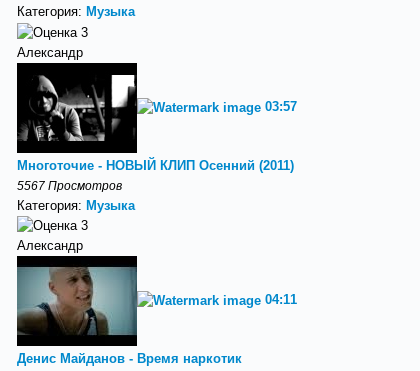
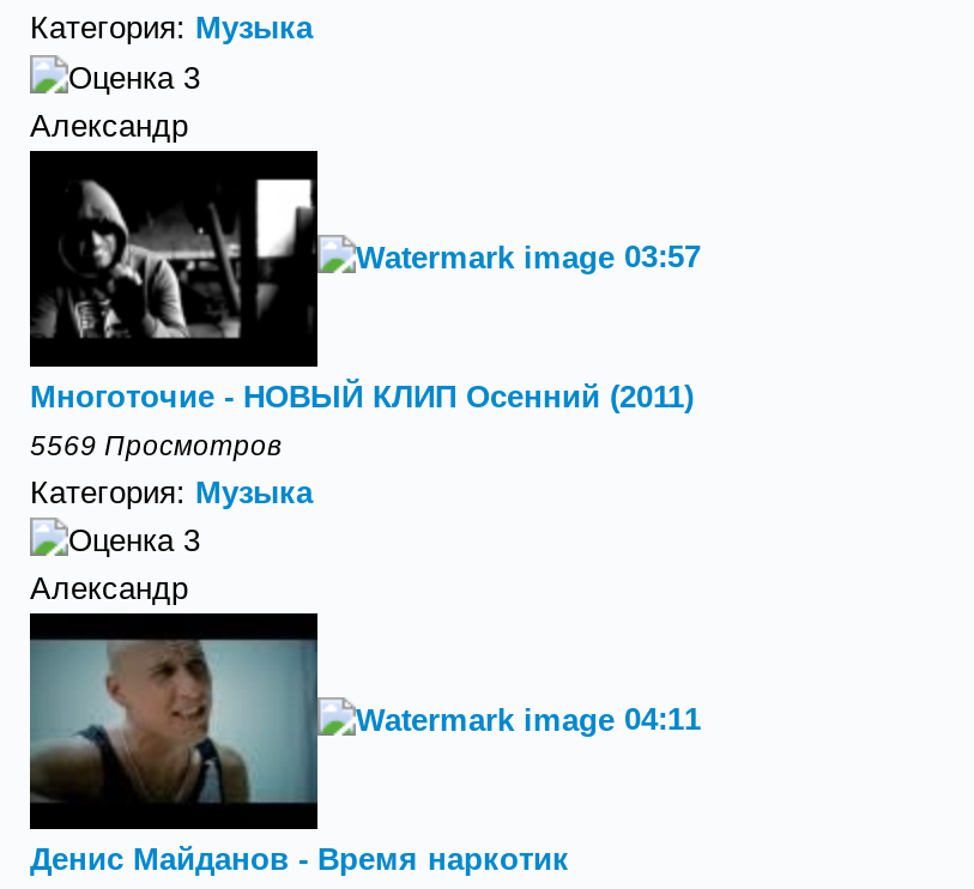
- 5567 Просмотров
+ 5569 Просмотров
